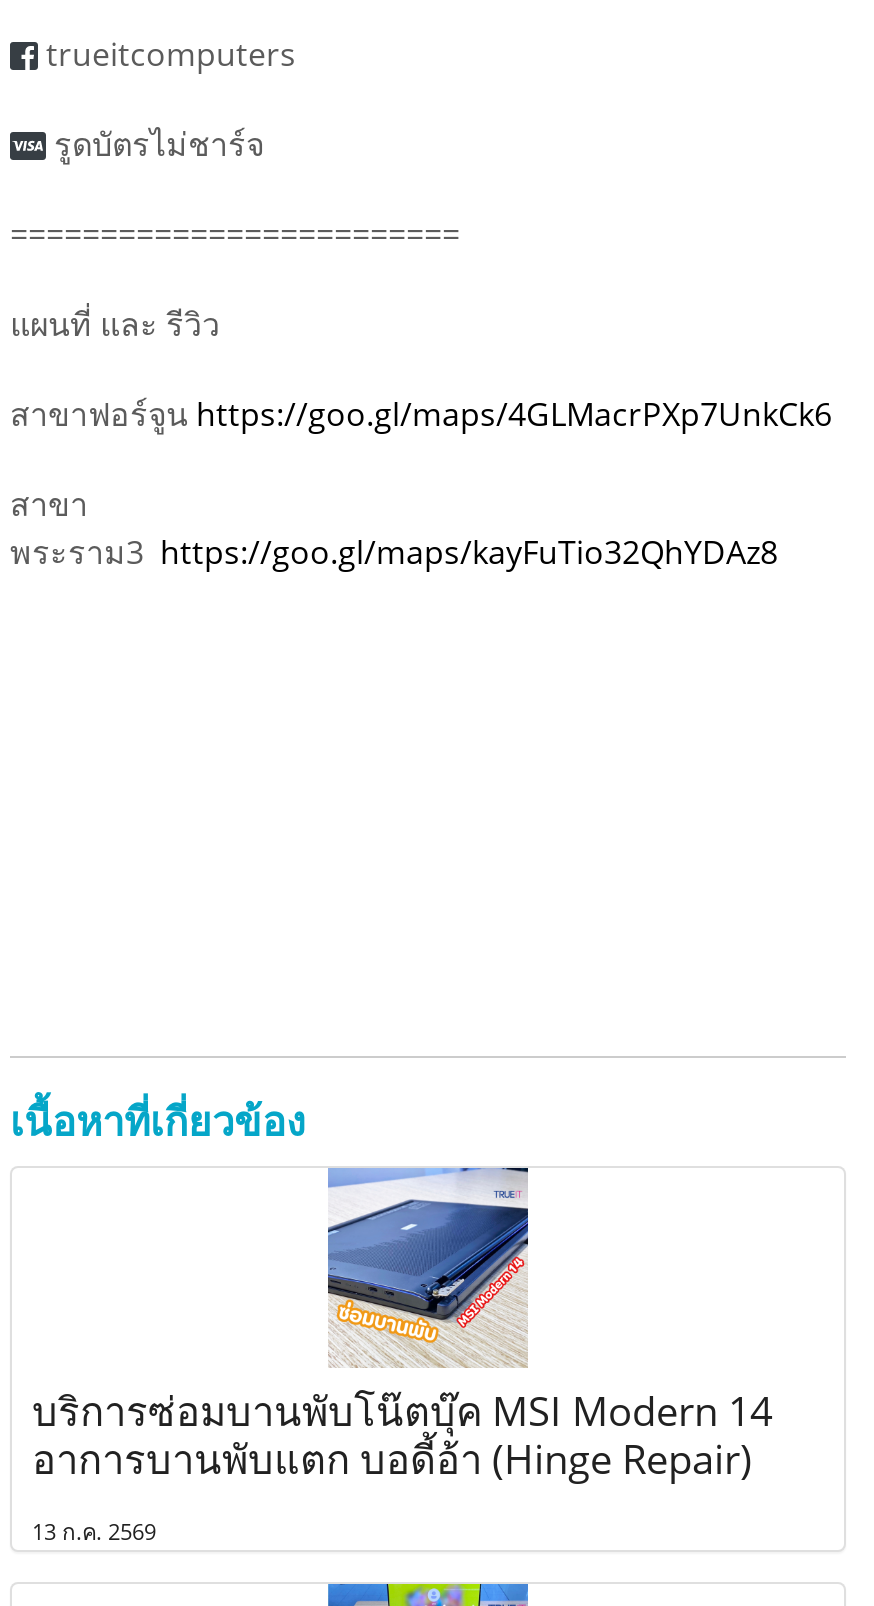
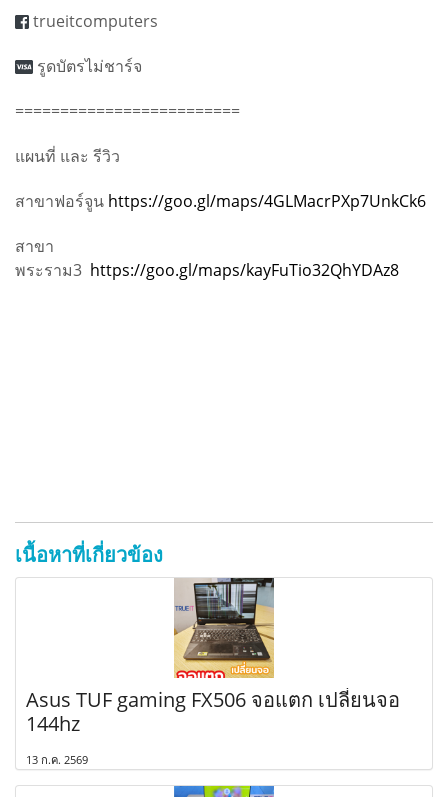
- [image]
- บริการซ่อมบานพับโน๊ตบุ๊ค MSI Modern 14
- อาการบานพับแตก บอดี้อ้า (Hinge Repair)
+ [image]
+ Asus TUF gaming FX506 จอแตก เปลี่ยนจอ
+ 144hz
